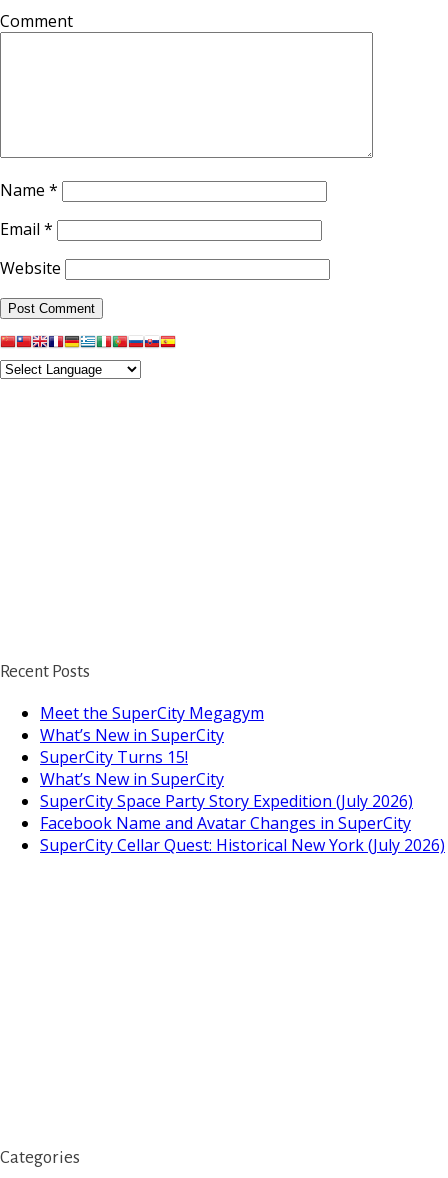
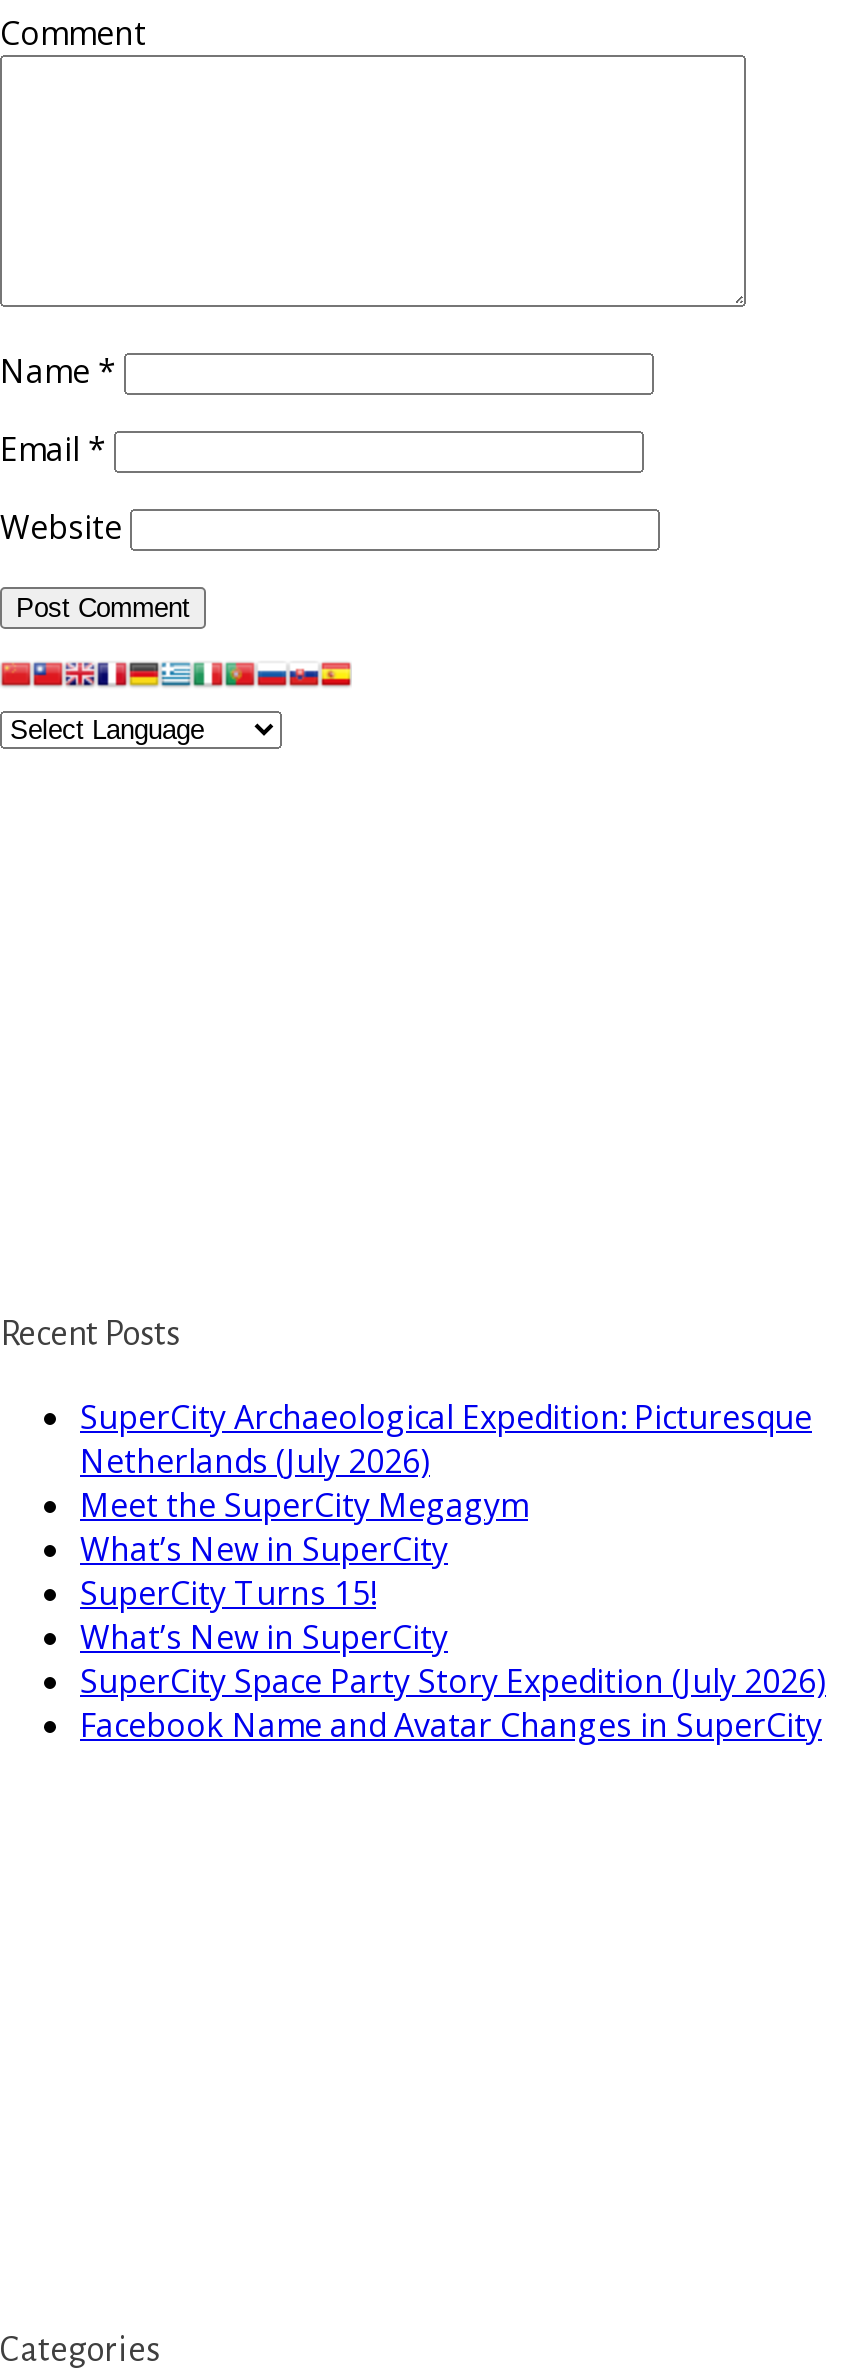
+ SuperCity Archaeological Expedition: Picturesque
+ Netherlands (July 2026)

moved down: Meet the SuperCity Megagym | What’s New in SuperCity | SuperCity Turns 15! | What’s New in SuperCity | SuperCity Space Party Story Expedition (July 2026) | Facebook Name and Avatar Changes in SuperCity

- SuperCity Cellar Quest: Historical New York (July 2026)
